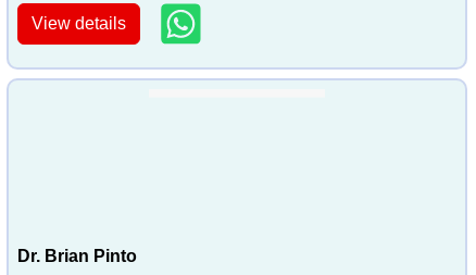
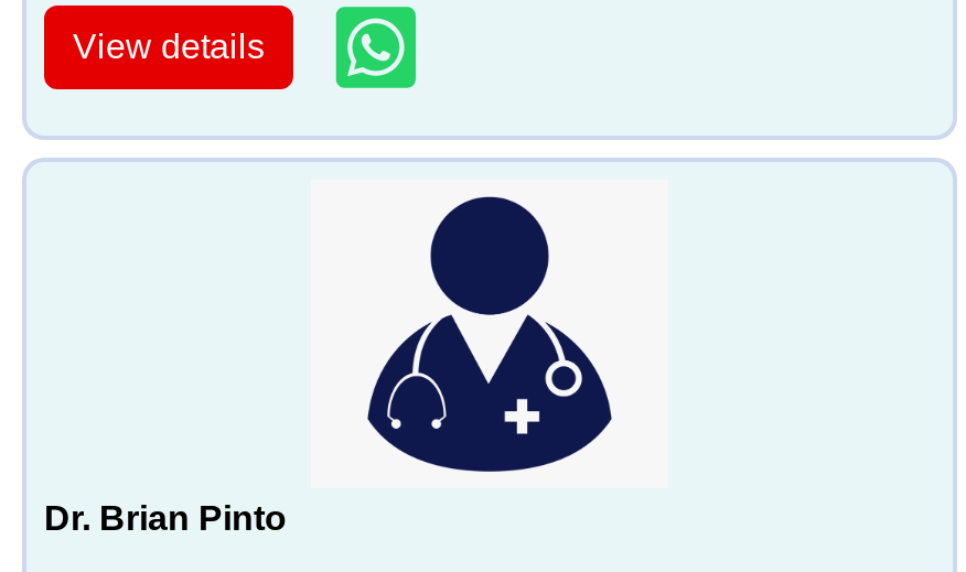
+ [image]
